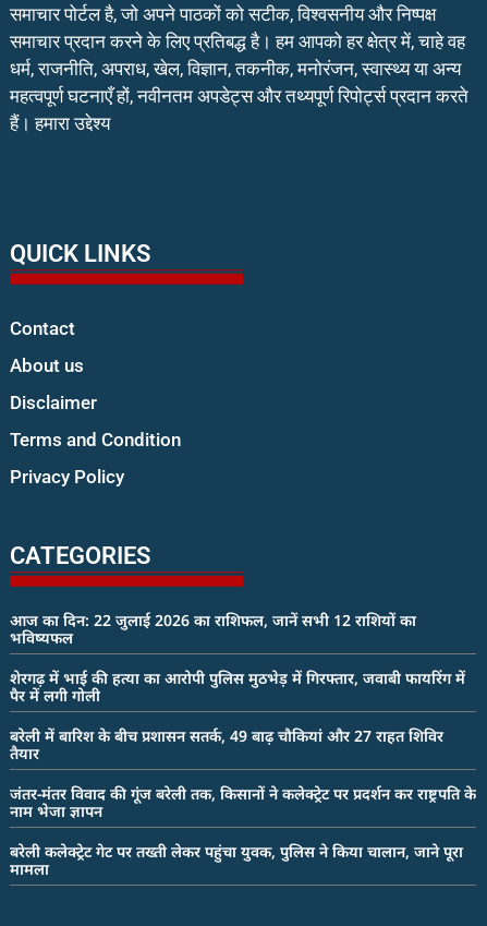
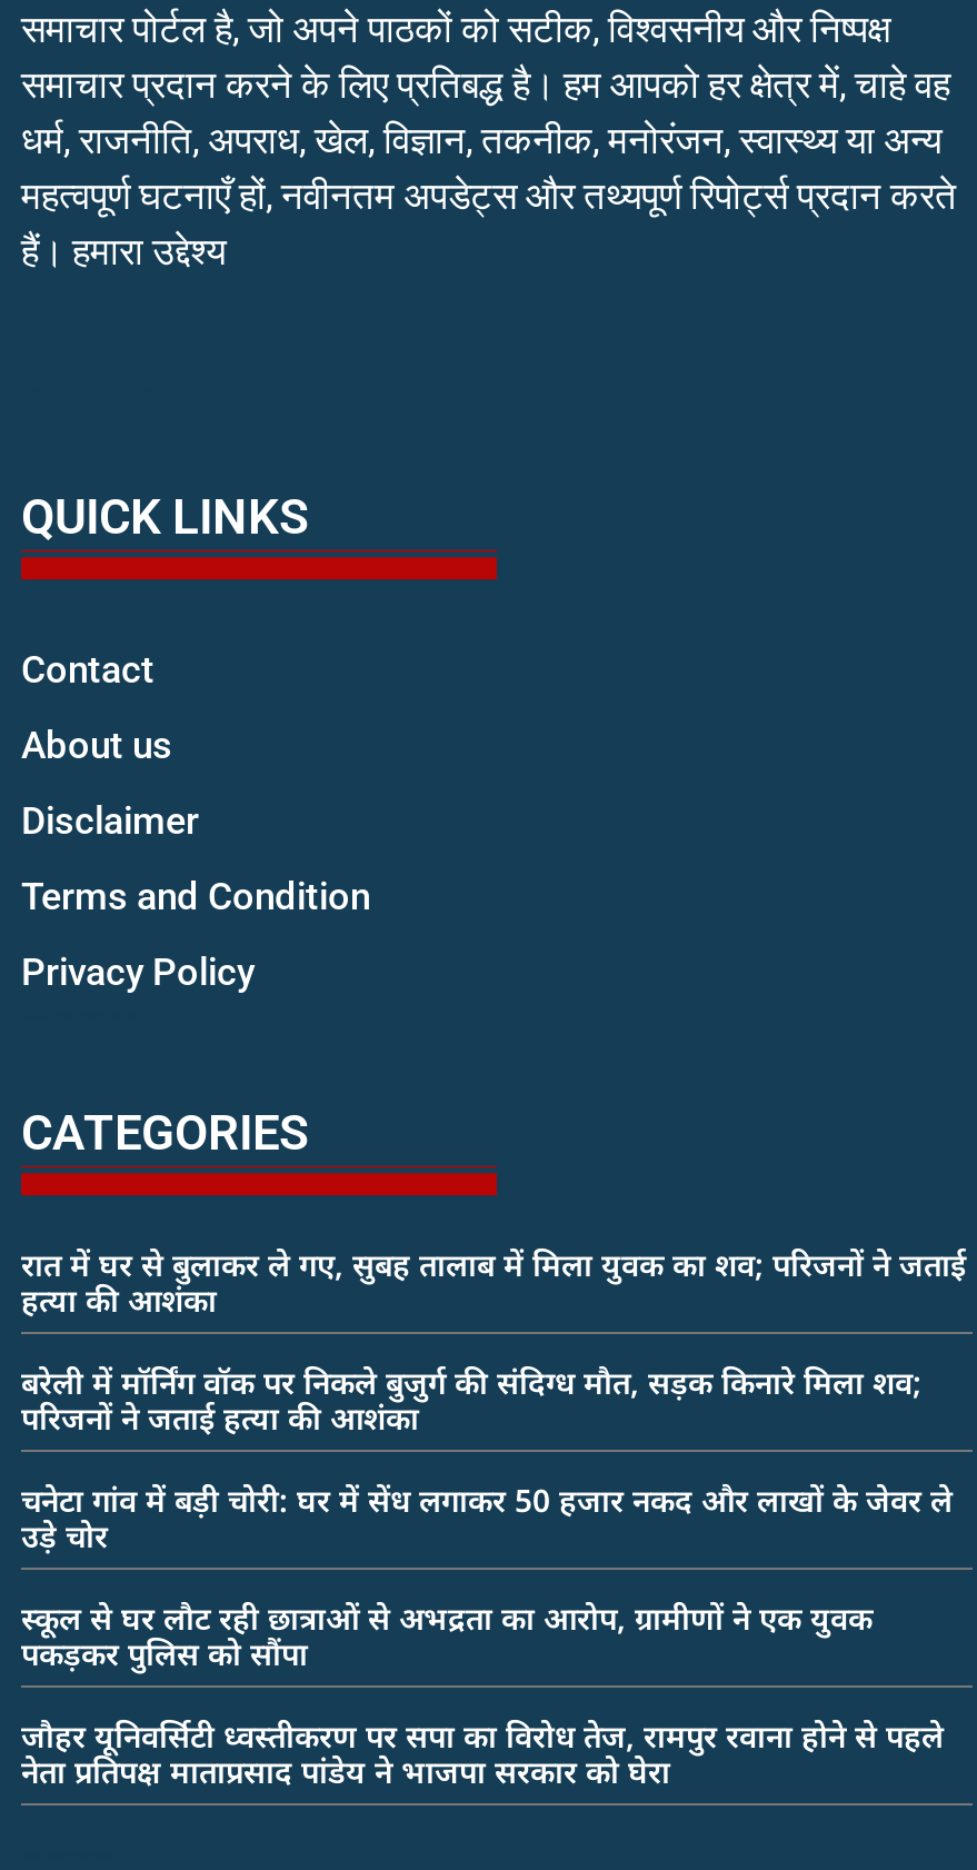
- आज का दिन: 22 जुलाई 2026 का राशिफल, जानें सभी 12 राशियों का
- भविष्यफल
+ रात में घर से बुलाकर ले गए, सुबह तालाब में मिला युवक का शव; परिजनों ने जताई
+ हत्या की आशंका

- शेरगढ़ में भाई की हत्या का आरोपी पुलिस मुठभेड़ में गिरफ्तार, जवाबी फायरिंग में
- पैर में लगी गोली
+ बरेली में मॉर्निंग वॉक पर निकले बुजुर्ग की संदिग्ध मौत, सड़क किनारे मिला शव;
+ परिजनों ने जताई हत्या की आशंका

- बरेली में बारिश के बीच प्रशासन सतर्क, 49 बाढ़ चौकियां और 27 राहत शिविर
- तैयार
+ चनेटा गांव में बड़ी चोरी: घर में सेंध लगाकर 50 हजार नकद और लाखों के जेवर ले
+ उड़े चोर

- जंतर-मंतर विवाद की गूंज बरेली तक, किसानों ने कलेक्ट्रेट पर प्रदर्शन कर राष्ट्रपति के
- नाम भेजा ज्ञापन
+ स्कूल से घर लौट रही छात्राओं से अभद्रता का आरोप, ग्रामीणों ने एक युवक
+ पकड़कर पुलिस को सौंपा

- बरेली कलेक्ट्रेट गेट पर तख्ती लेकर पहुंचा युवक, पुलिस ने किया चालान, जाने पूरा
- मामला
+ जौहर यूनिवर्सिटी ध्वस्तीकरण पर सपा का विरोध तेज, रामपुर रवाना होने से पहले
+ नेता प्रतिपक्ष माताप्रसाद पांडेय ने भाजपा सरकार को घेरा
